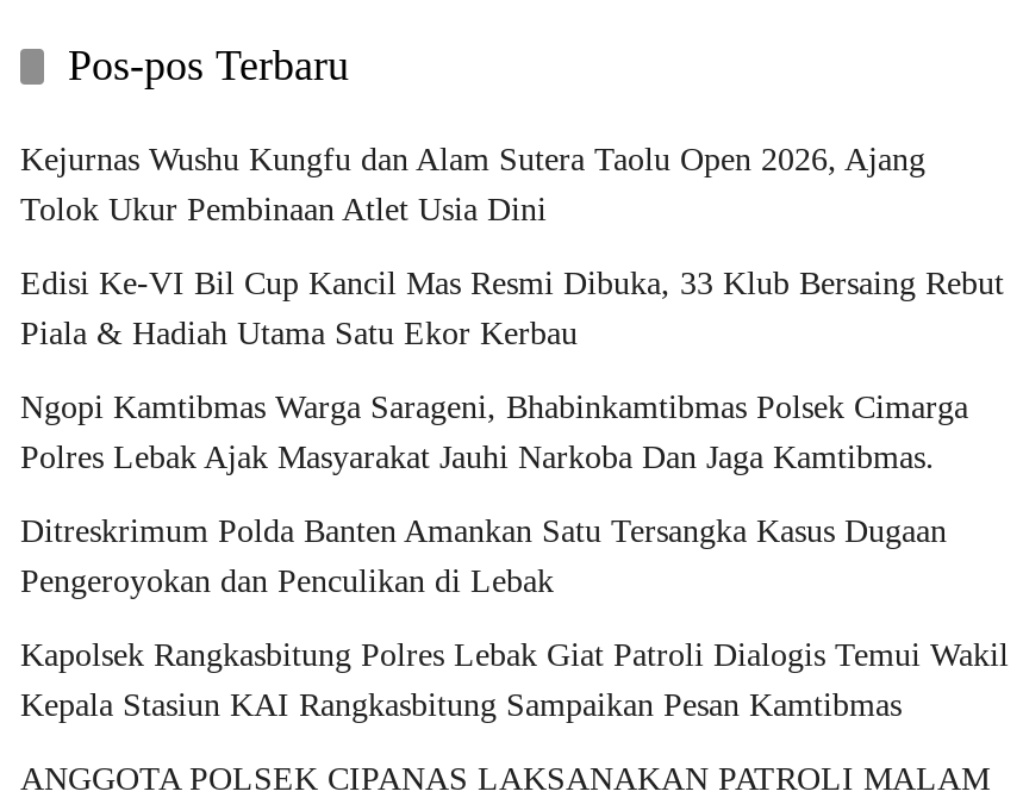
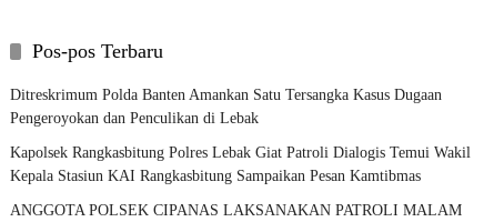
- Kejurnas Wushu Kungfu dan Alam Sutera Taolu Open 2026, Ajang
- Tolok Ukur Pembinaan Atlet Usia Dini
- Edisi Ke-VI Bil Cup Kancil Mas Resmi Dibuka, 33 Klub Bersaing Rebut
- Piala & Hadiah Utama Satu Ekor Kerbau
- Ngopi Kamtibmas Warga Sarageni, Bhabinkamtibmas Polsek Cimarga
- Polres Lebak Ajak Masyarakat Jauhi Narkoba Dan Jaga Kamtibmas.
